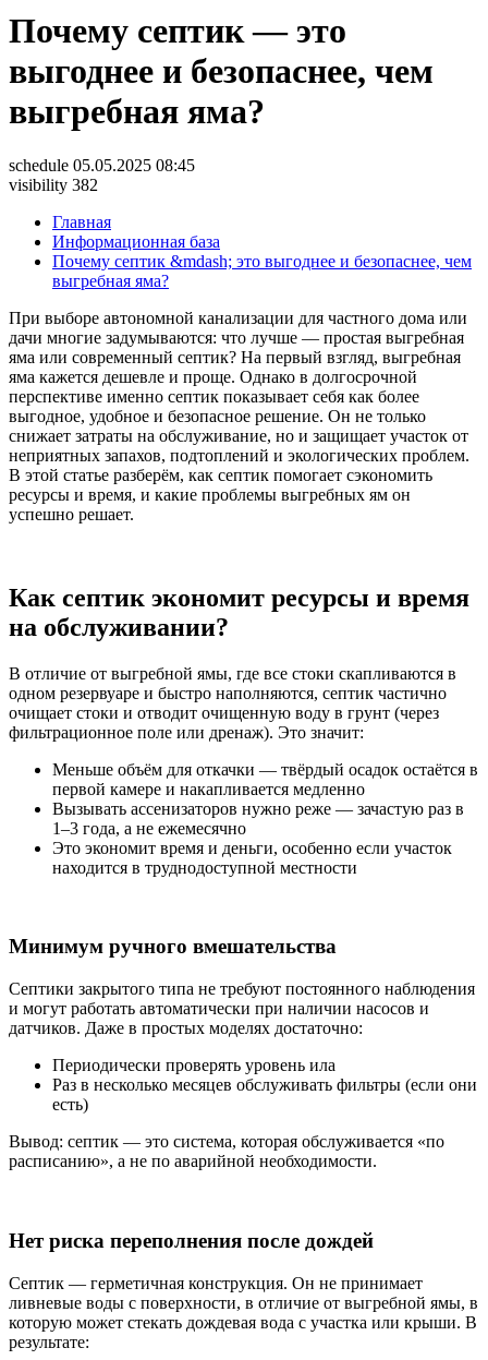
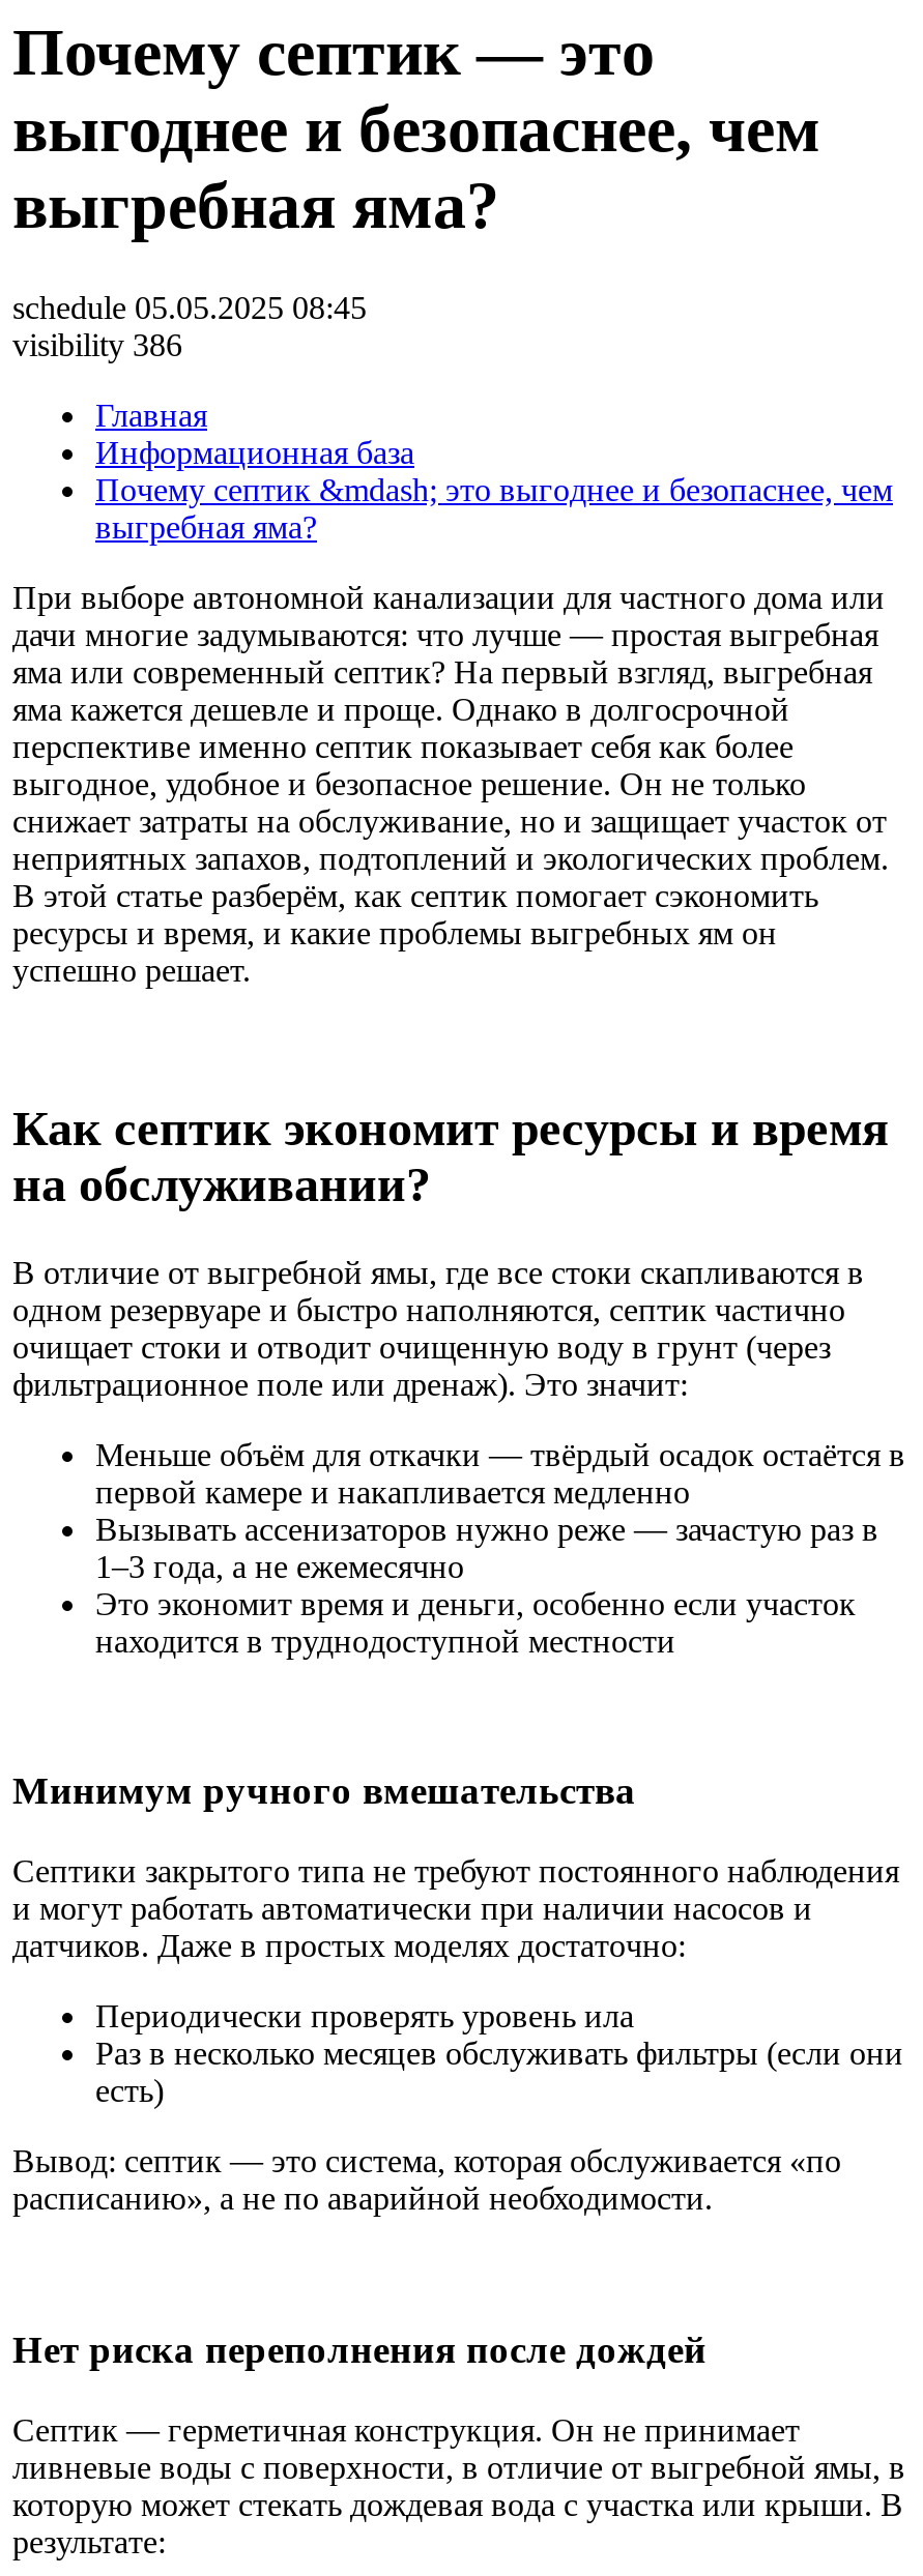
- visibility 382
+ visibility 386
